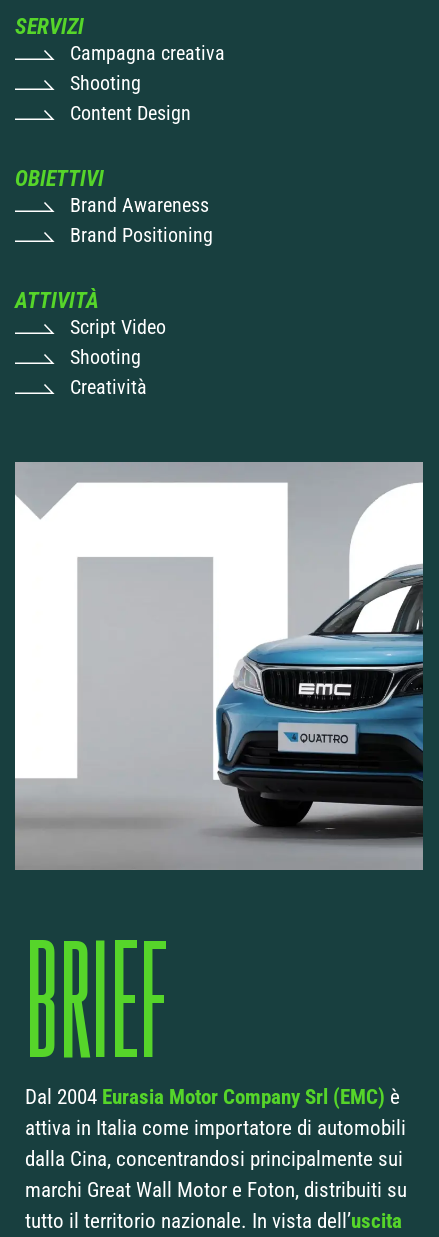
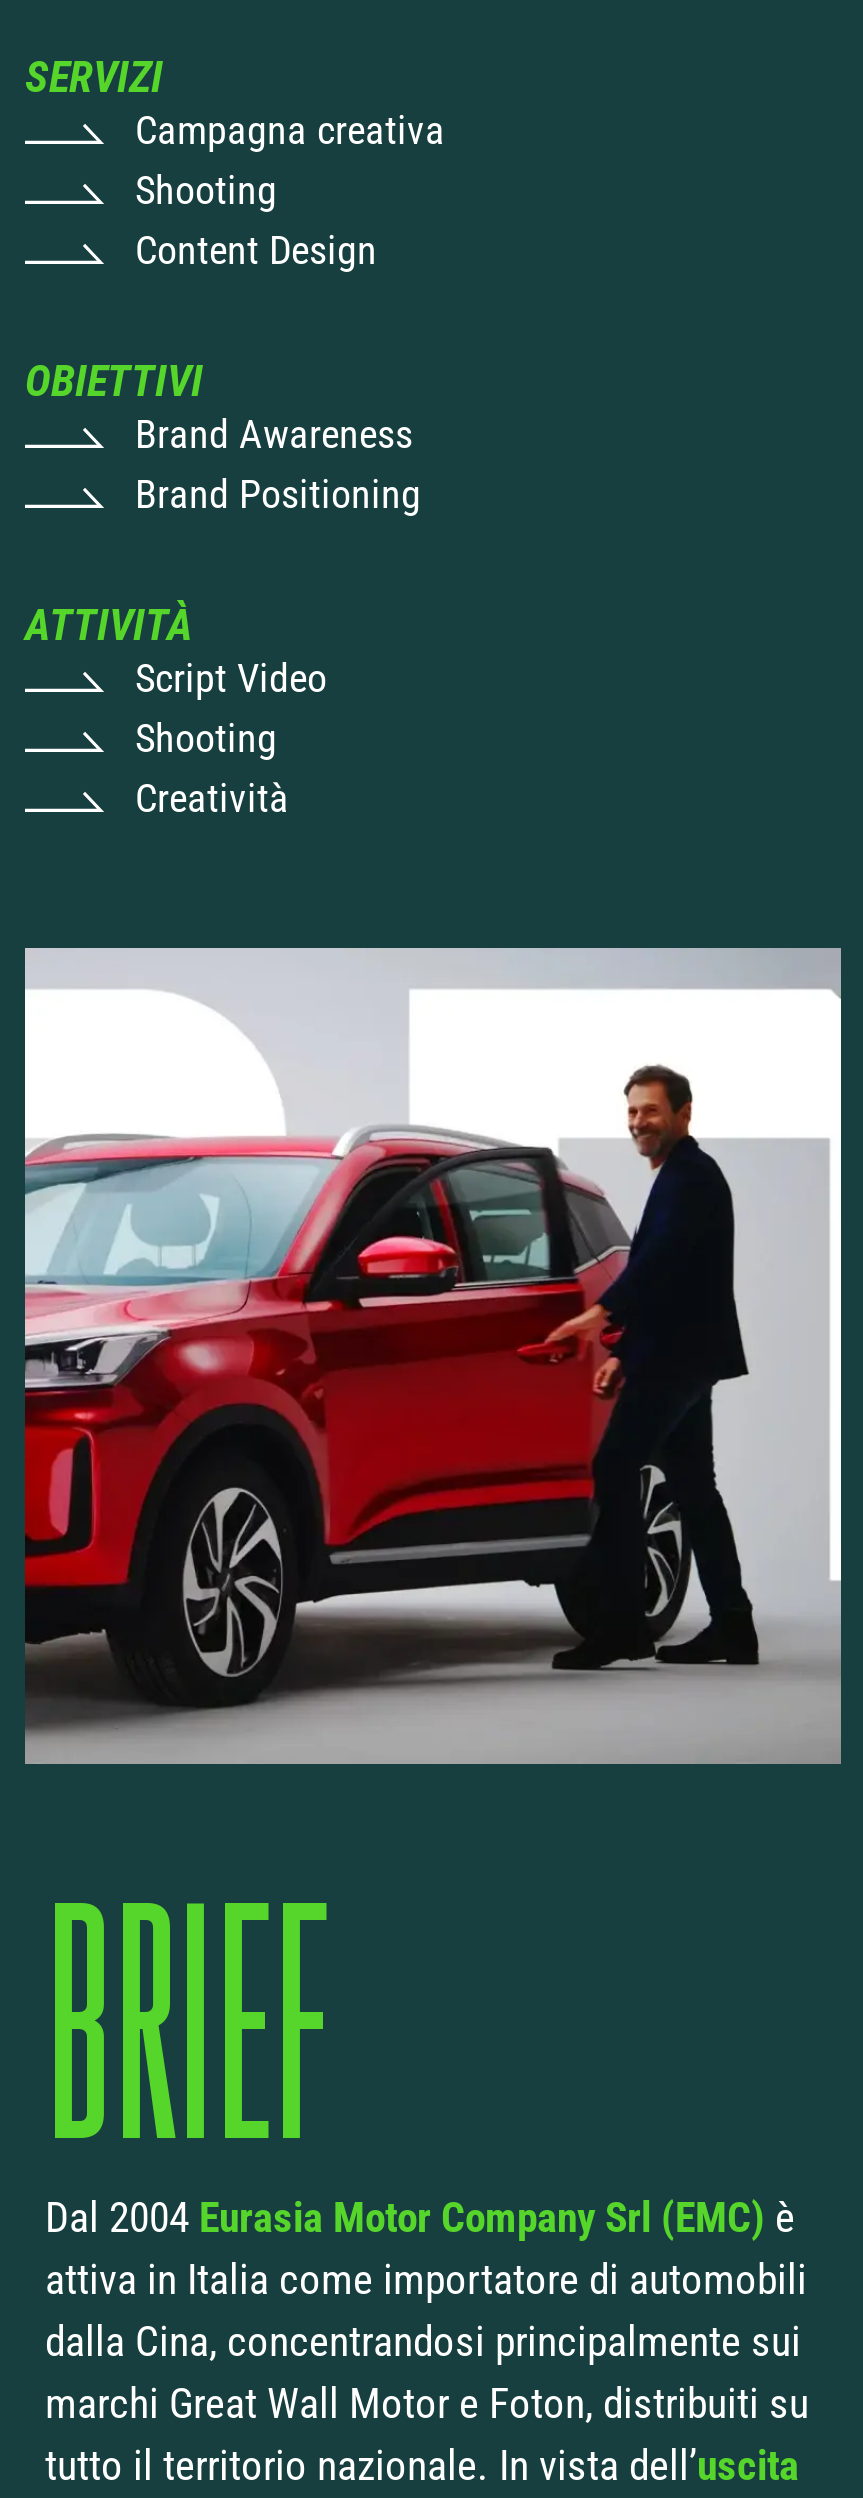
- [image]
+ [image]
